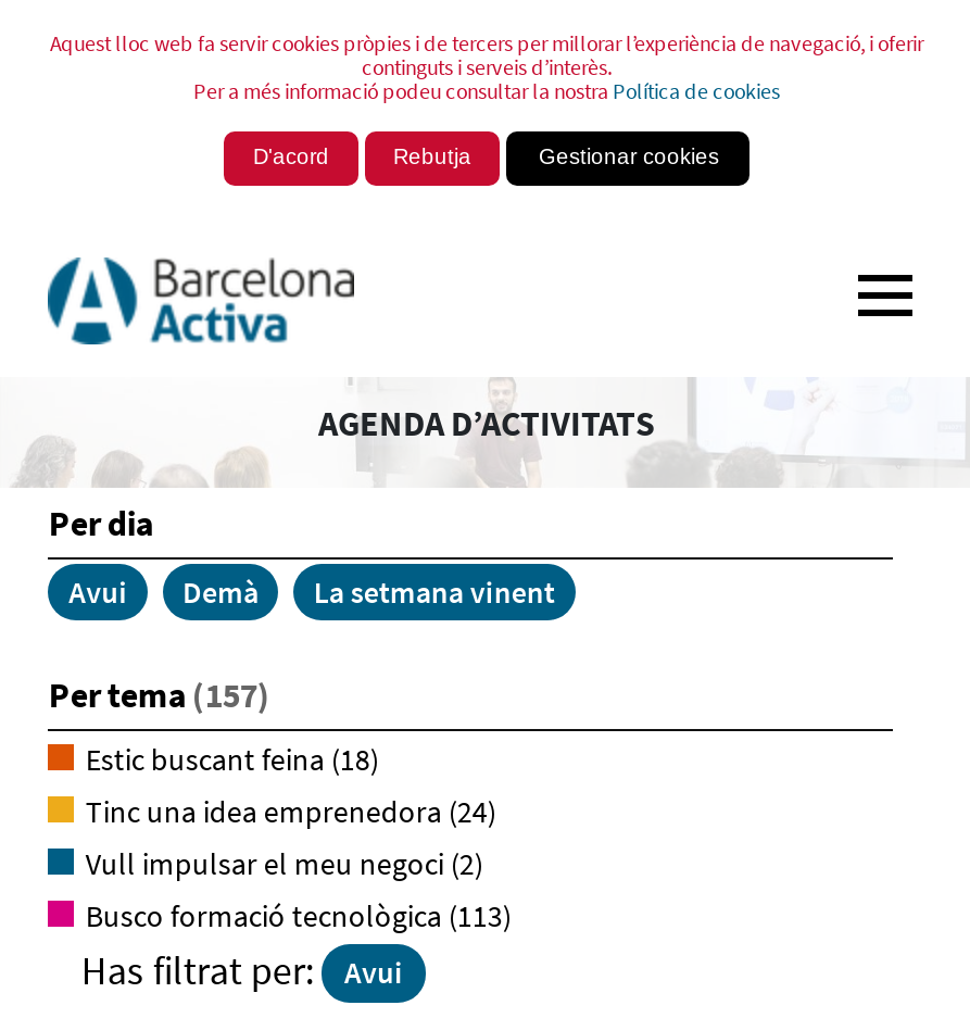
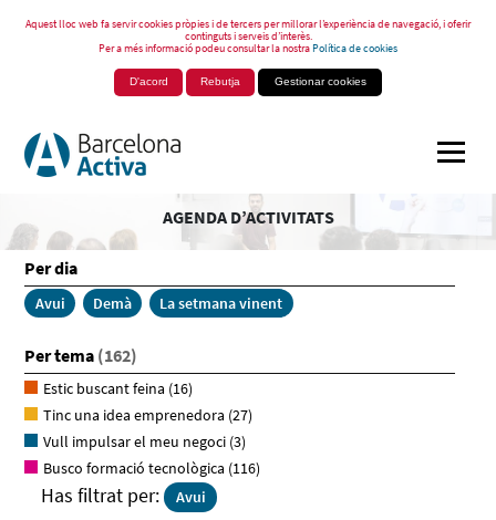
- Per tema (157)
+ Per tema (162)

- Estic buscant feina (18)
+ Estic buscant feina (16)

- Tinc una idea emprenedora (24)
+ Tinc una idea emprenedora (27)

- Vull impulsar el meu negoci (2)
+ Vull impulsar el meu negoci (3)

- Busco formació tecnològica (113)
+ Busco formació tecnològica (116)
